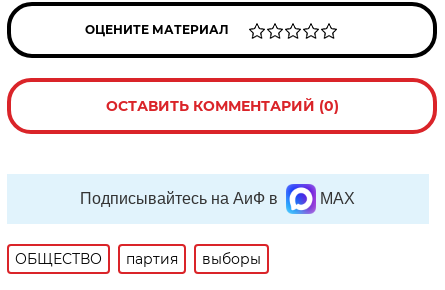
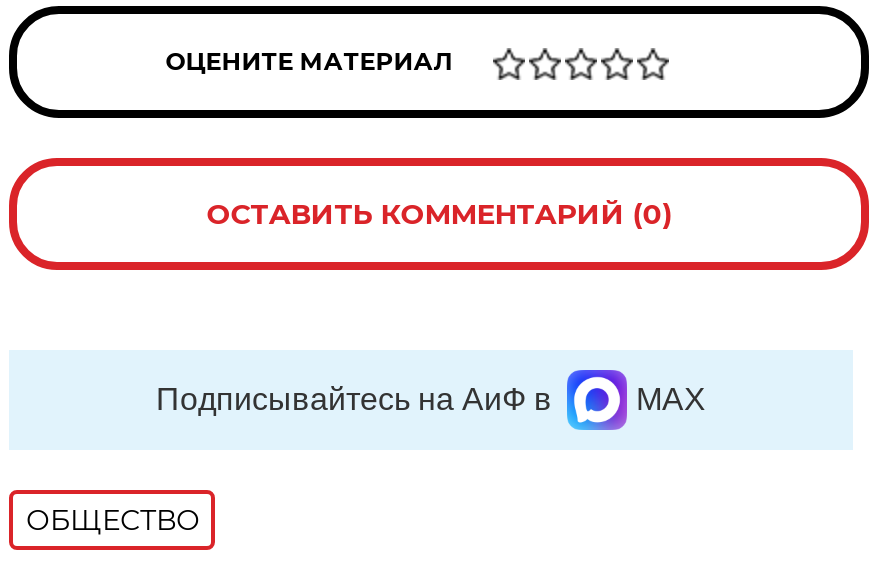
- партия
- выборы
